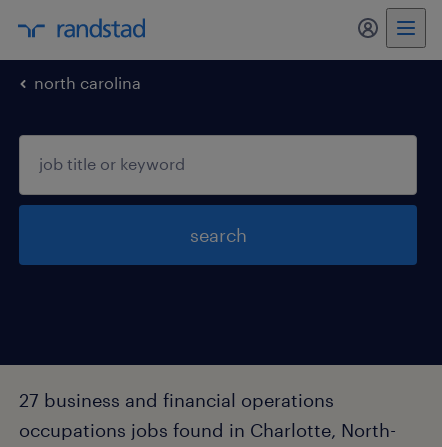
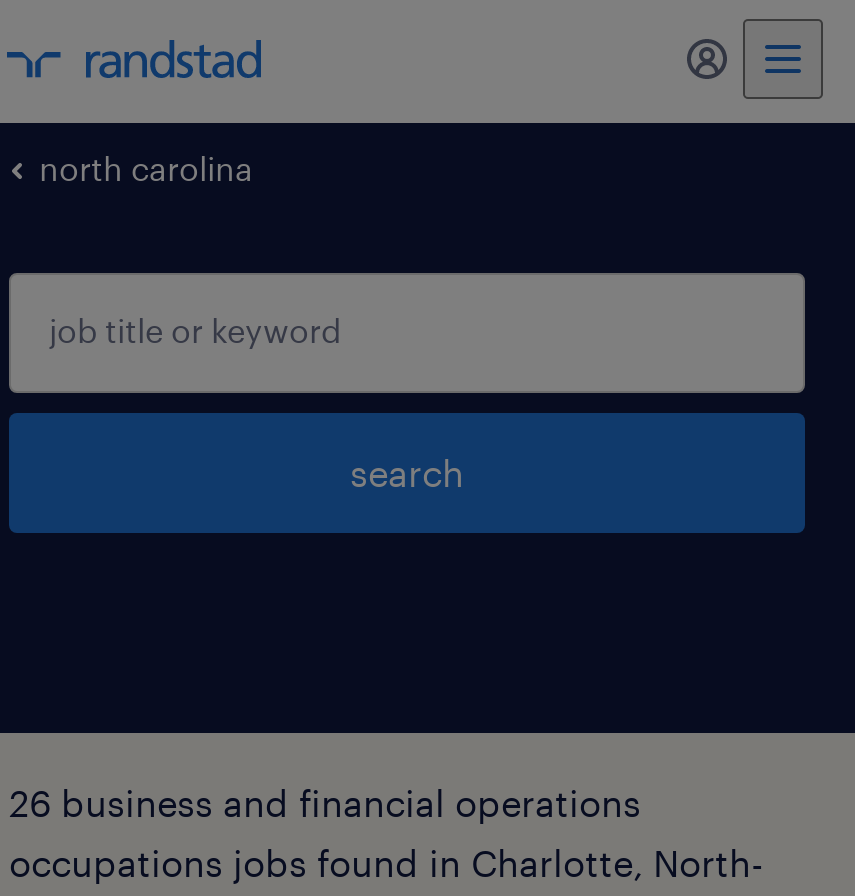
- 27 business and financial operations
+ 26 business and financial operations
